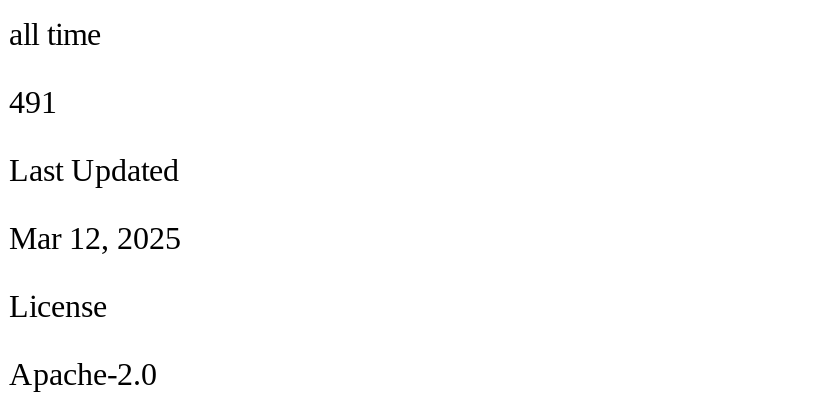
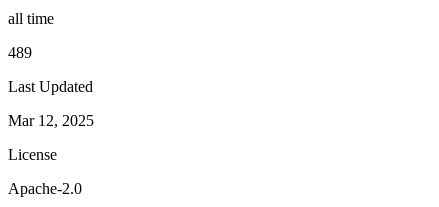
- 491
+ 489
